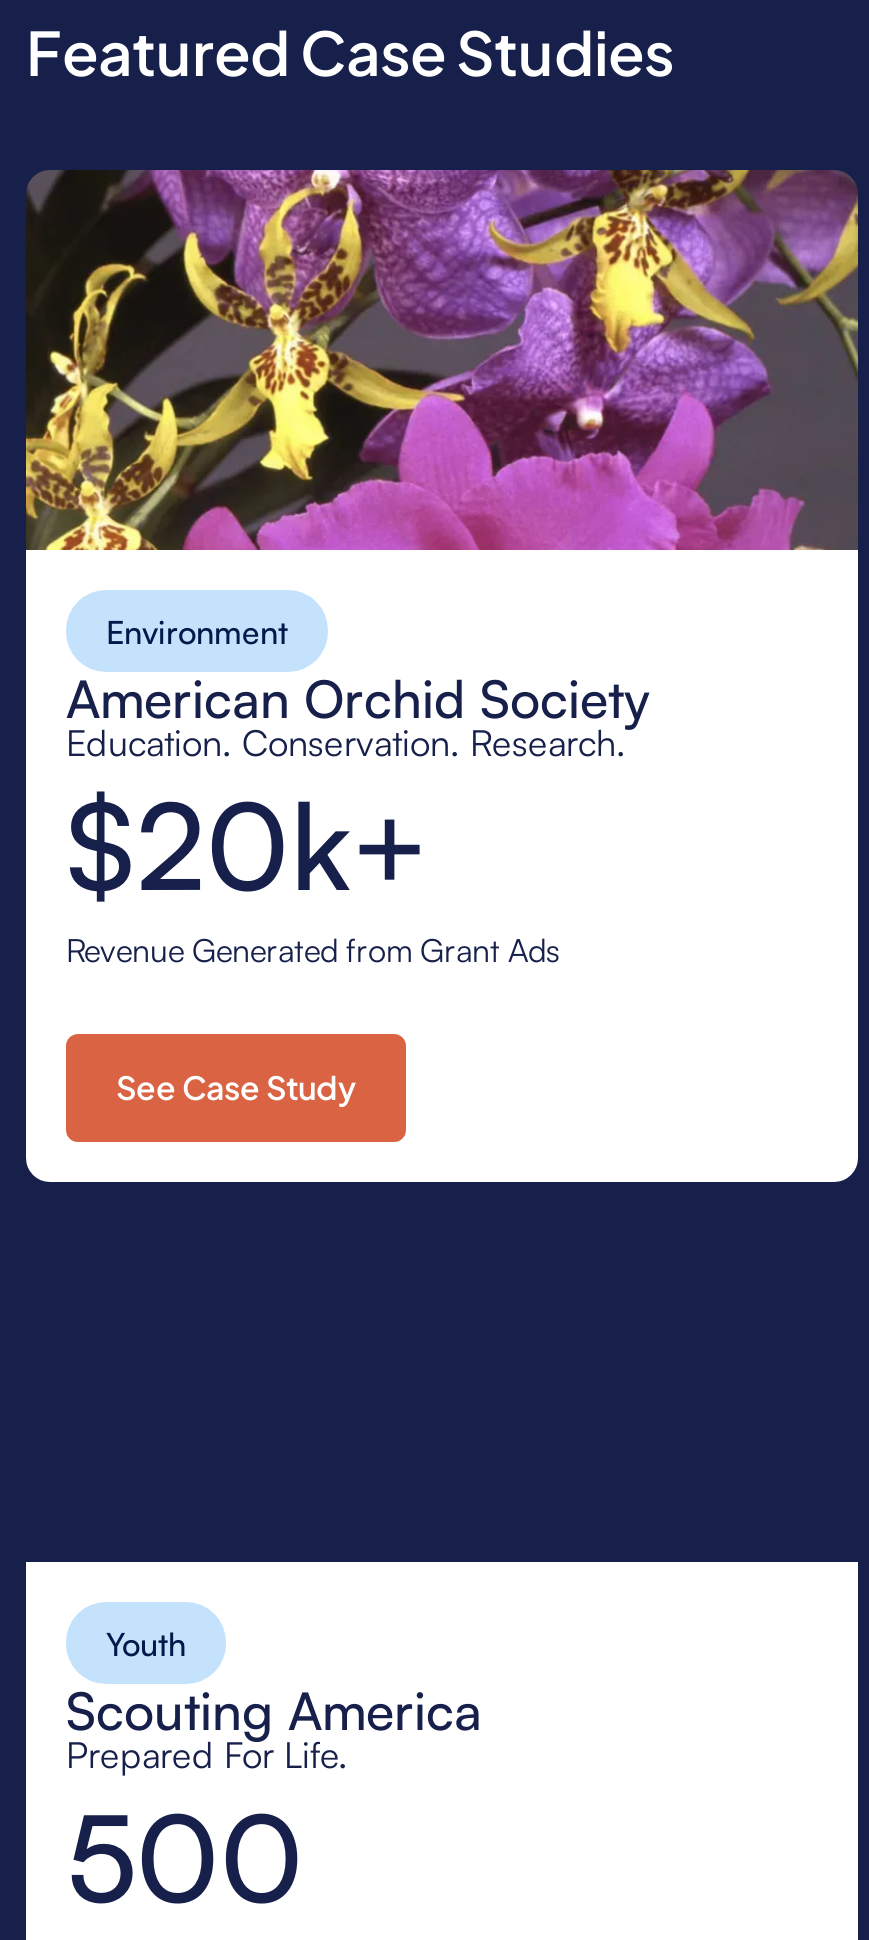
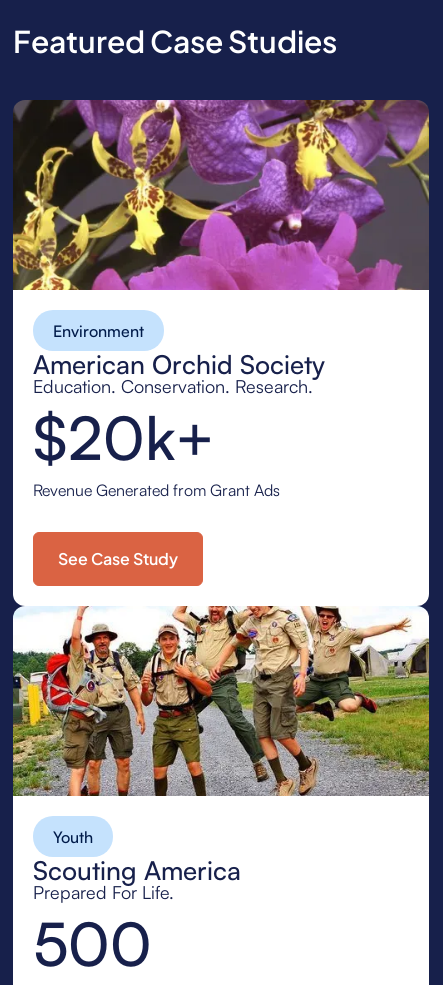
+ [image]
